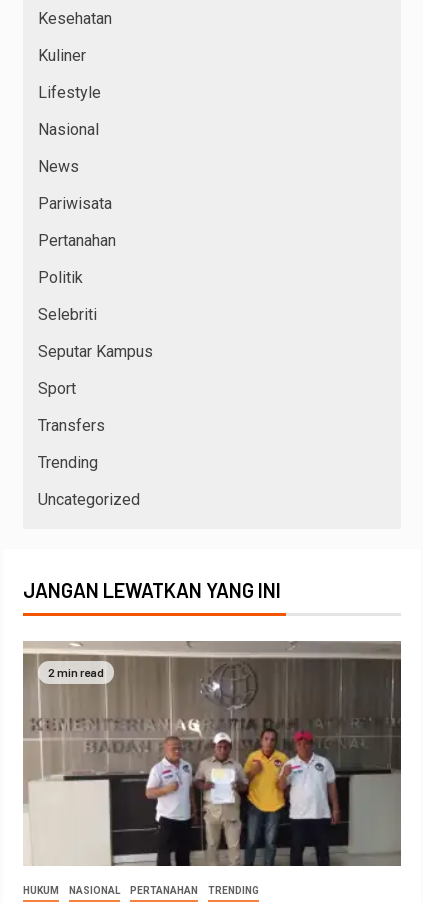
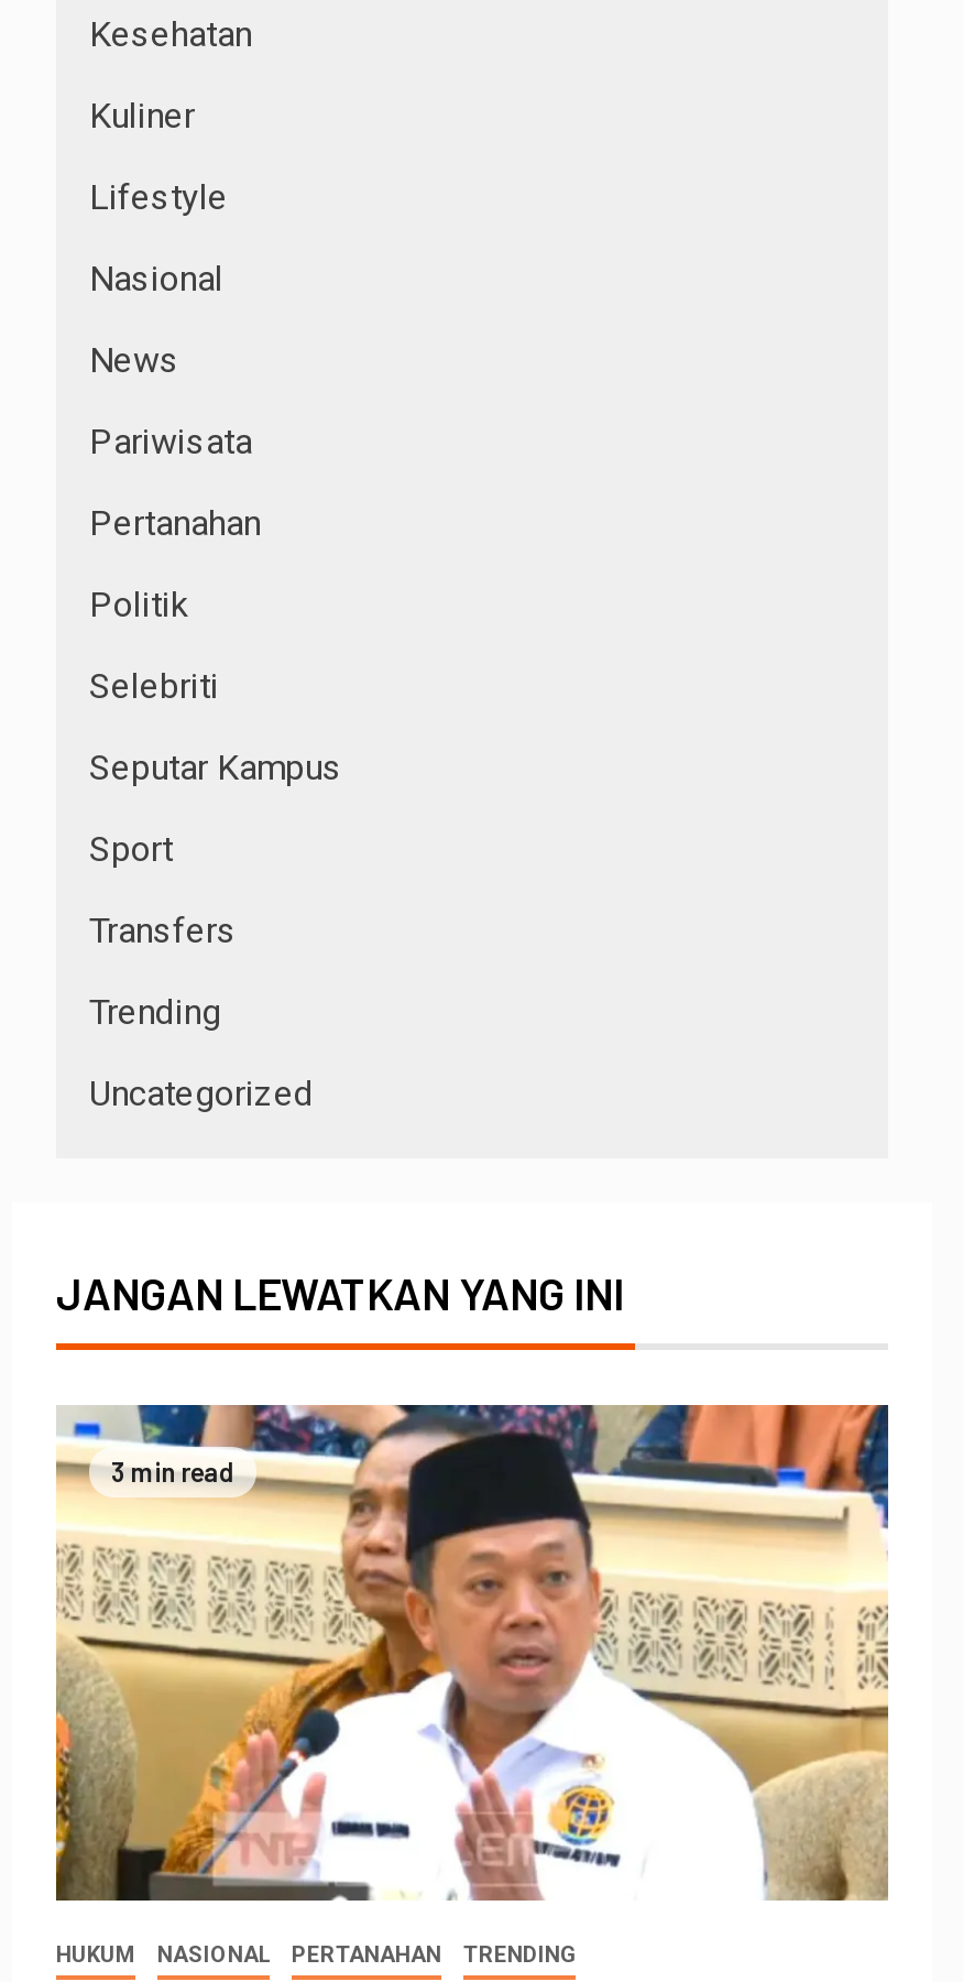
- [image]
- 2 min read
+ [image]
+ 3 min read
